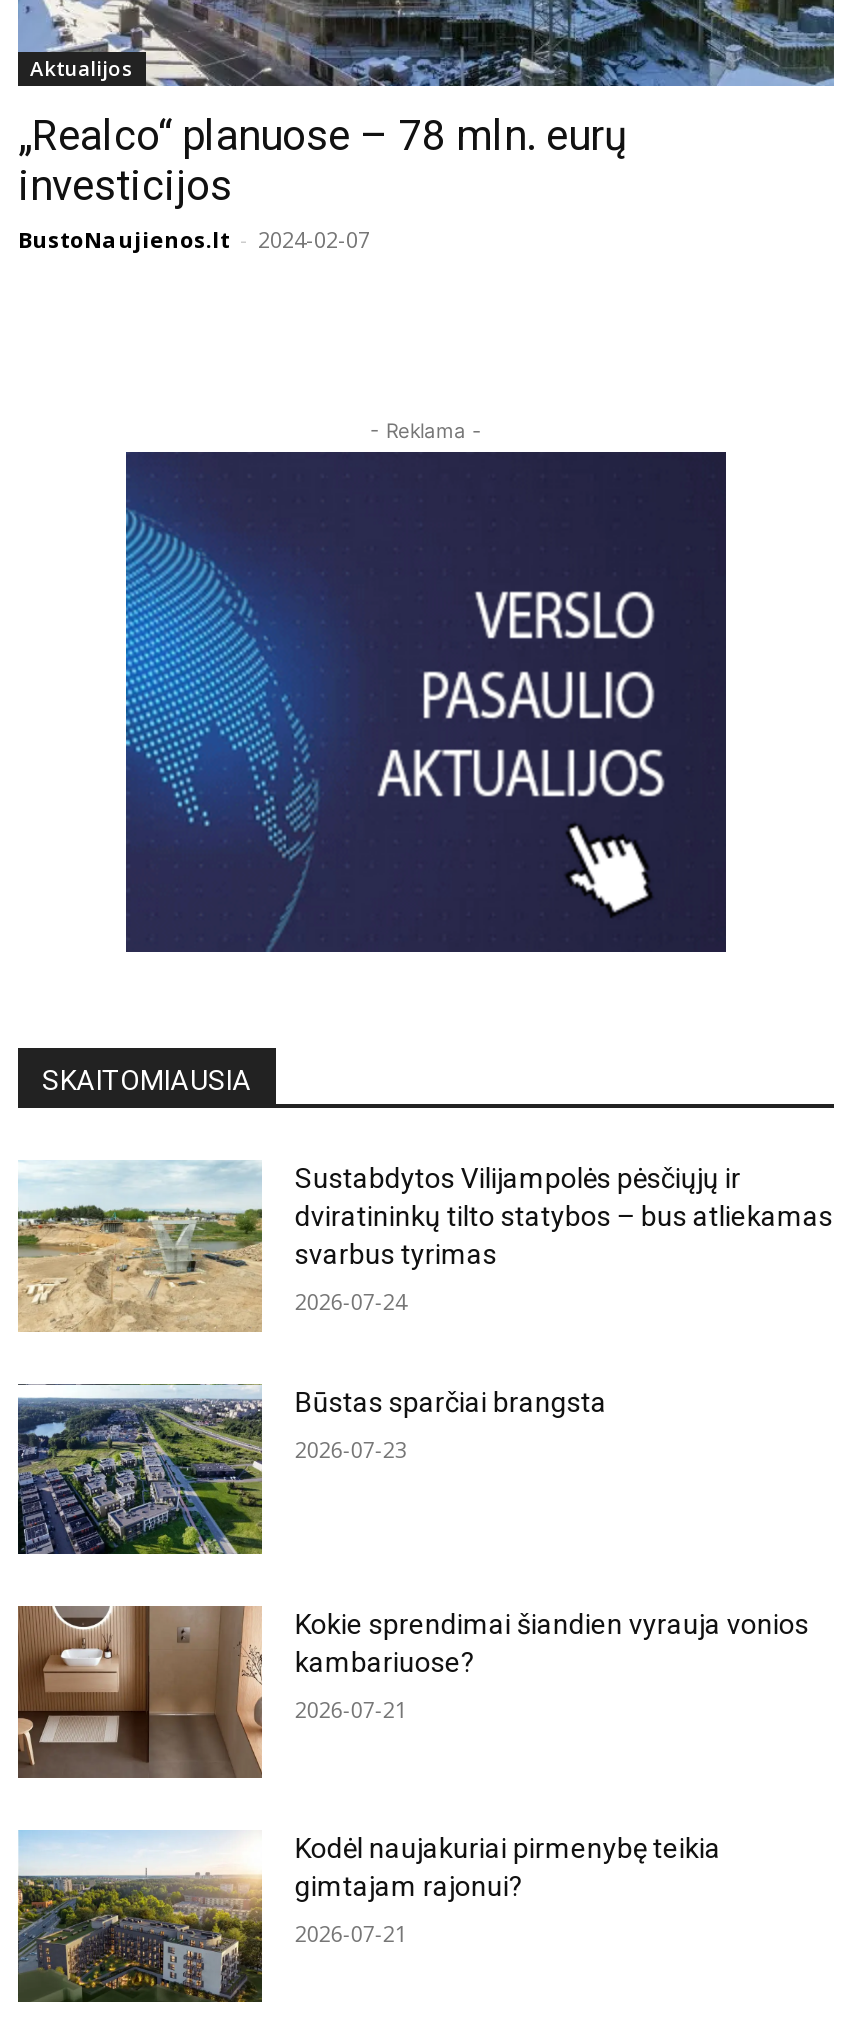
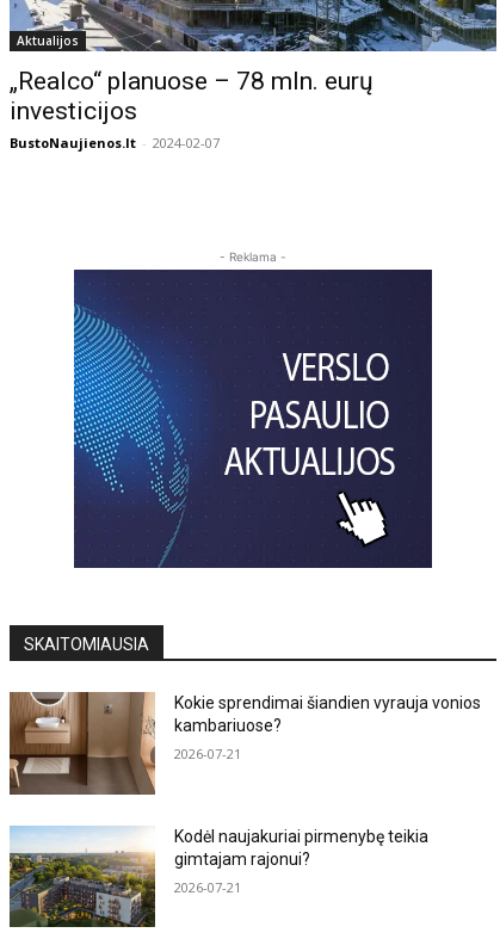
- [image]
- Sustabdytos Vilijampolės pėsčiųjų ir
- dviratininkų tilto statybos – bus atliekamas
- svarbus tyrimas
- 2026-07-24
- Būstas sparčiai brangsta
- 2026-07-23

- [image]
